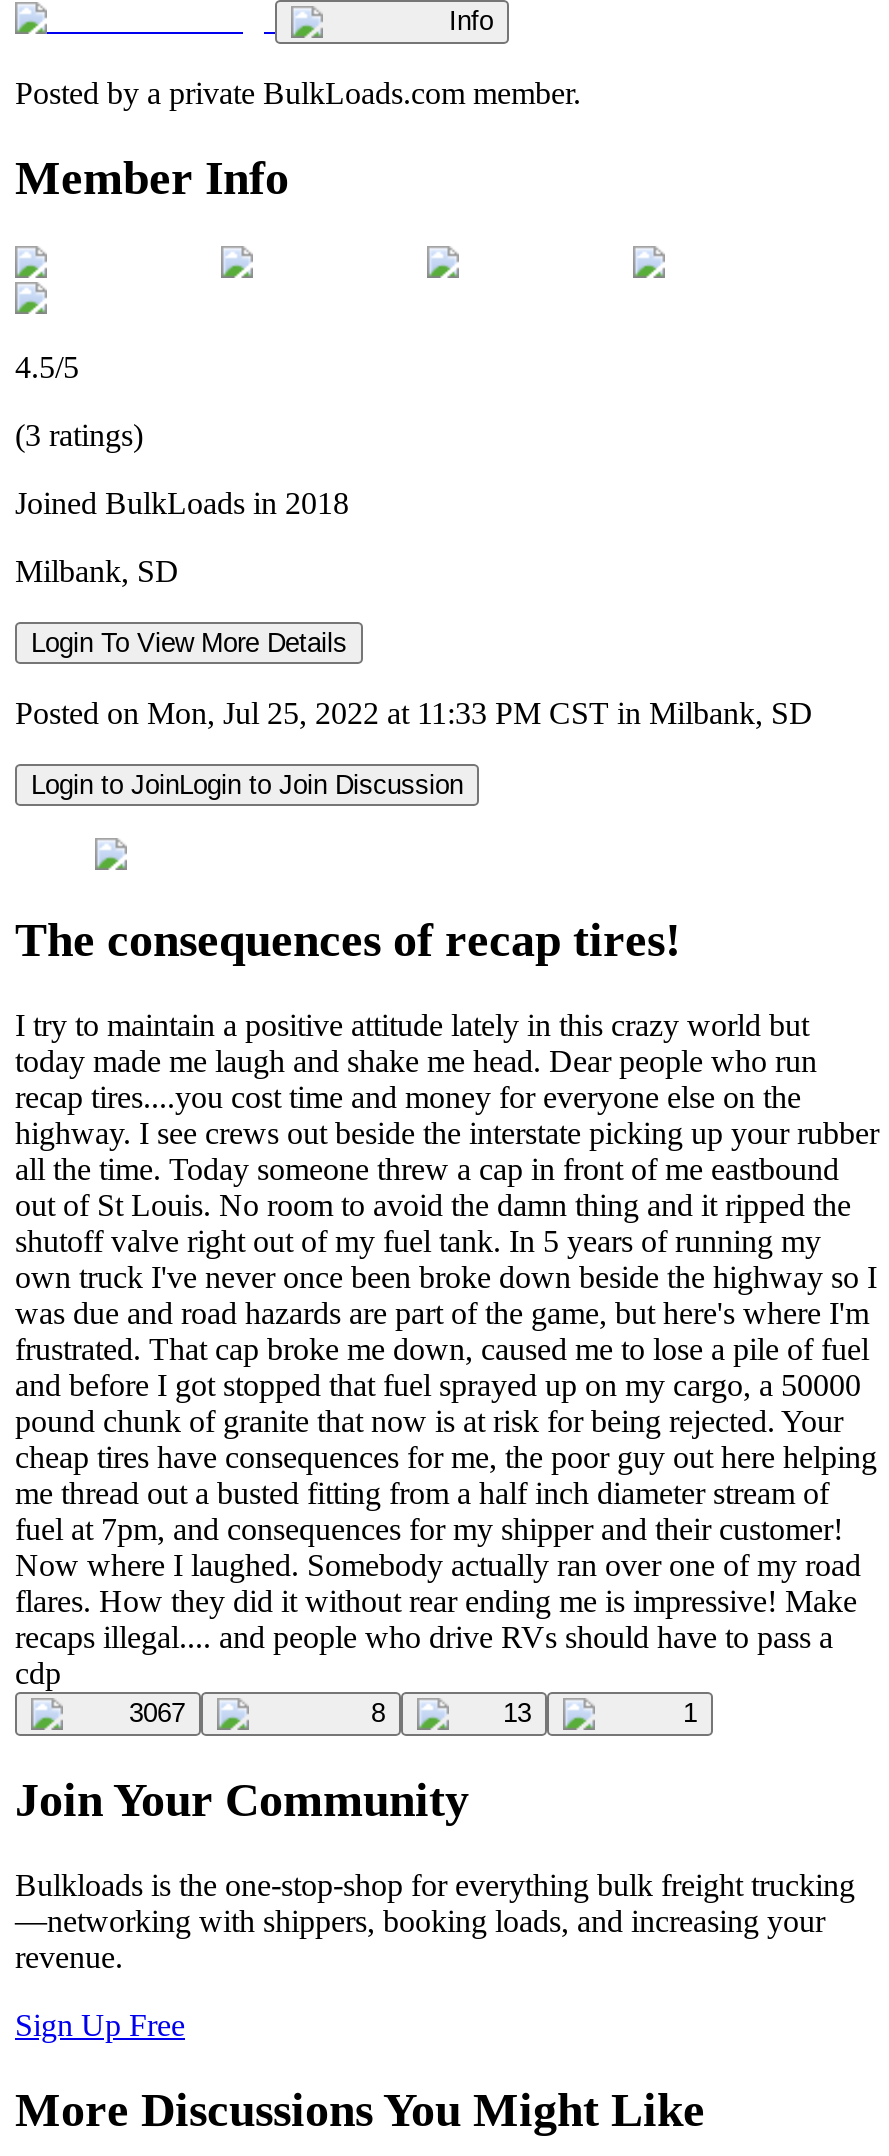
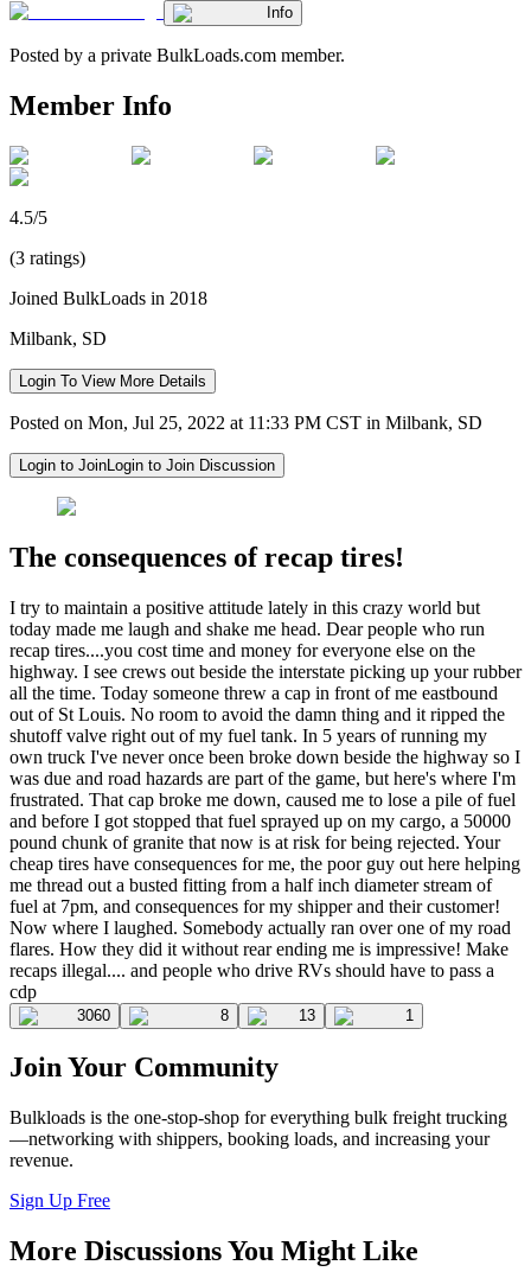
- 3067
+ 3060
